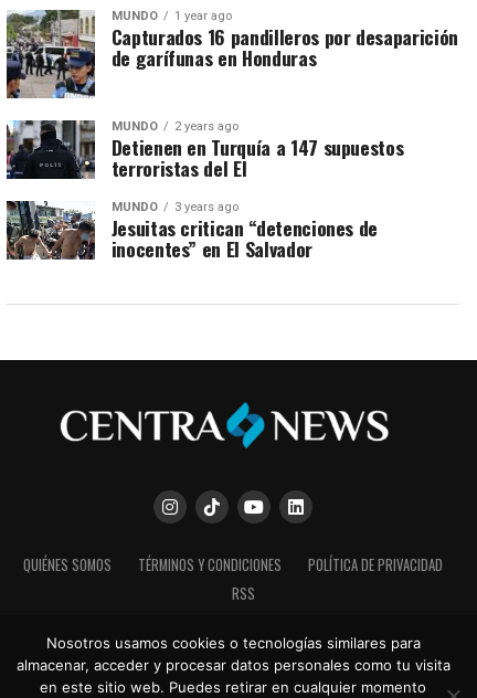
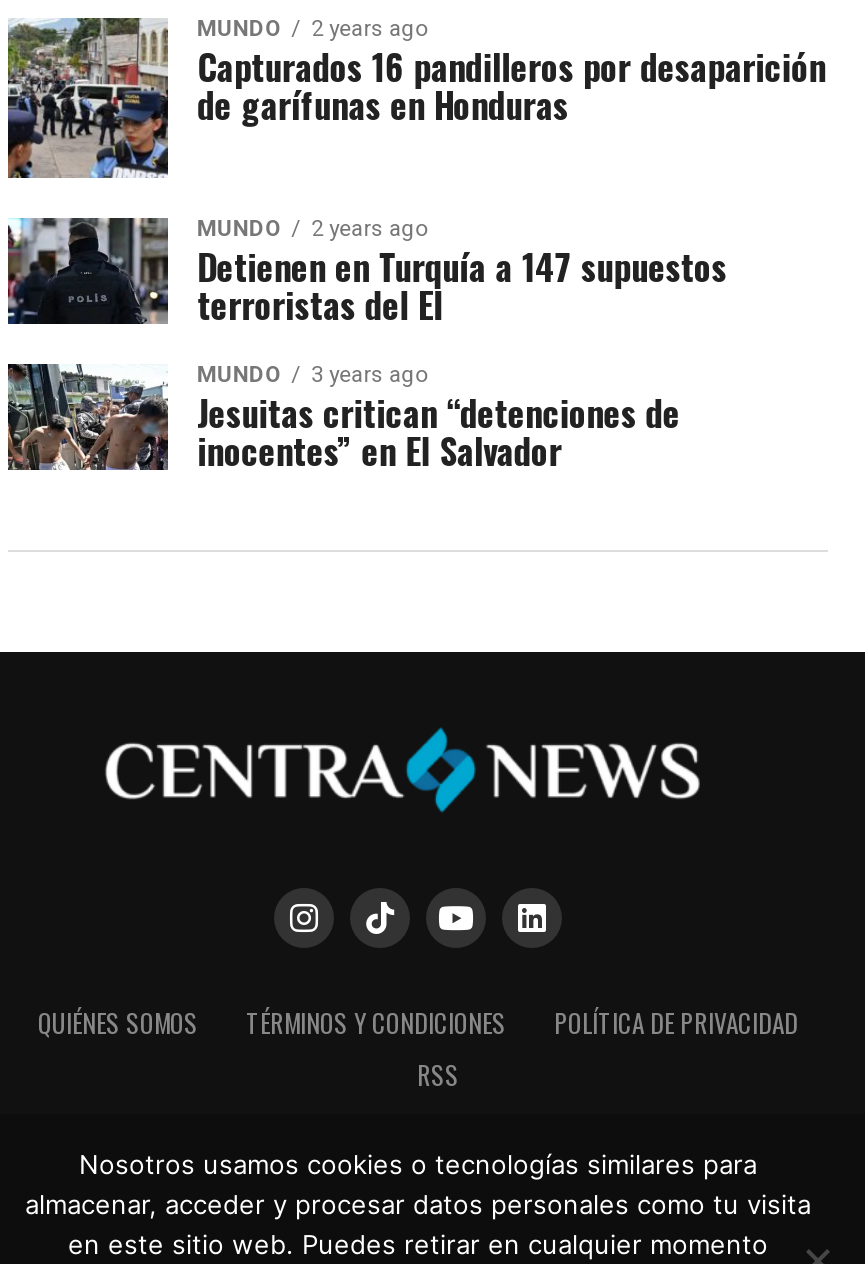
- MUNDO 1 year ago
+ MUNDO 2 years ago
